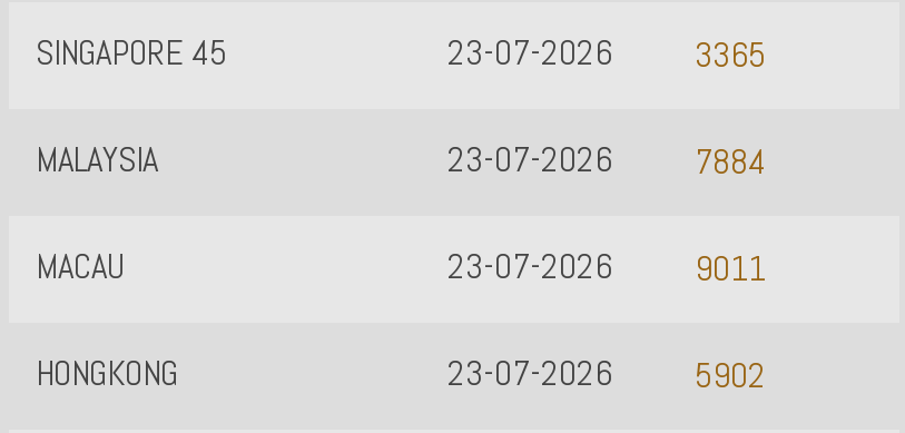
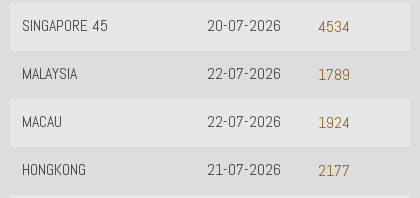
- 23-07-2026
+ 20-07-2026

- 3365
+ 4534

- 23-07-2026
+ 22-07-2026

- 7884
+ 1789

- 23-07-2026
+ 22-07-2026

- 9011
+ 1924

- 23-07-2026
+ 21-07-2026

- 5902
+ 2177
